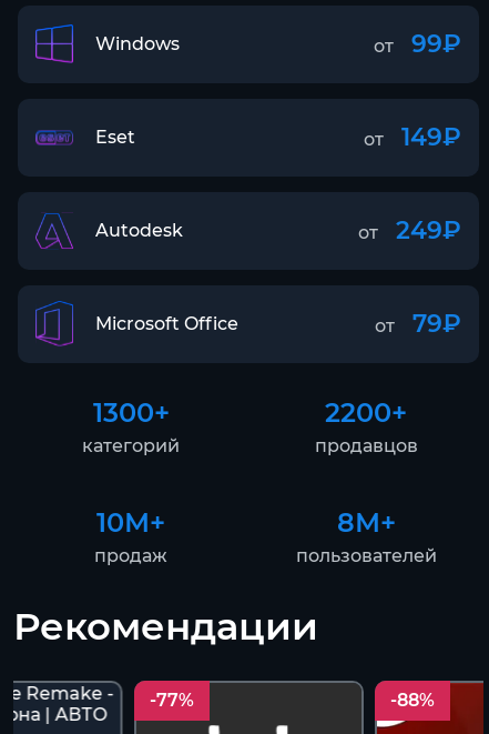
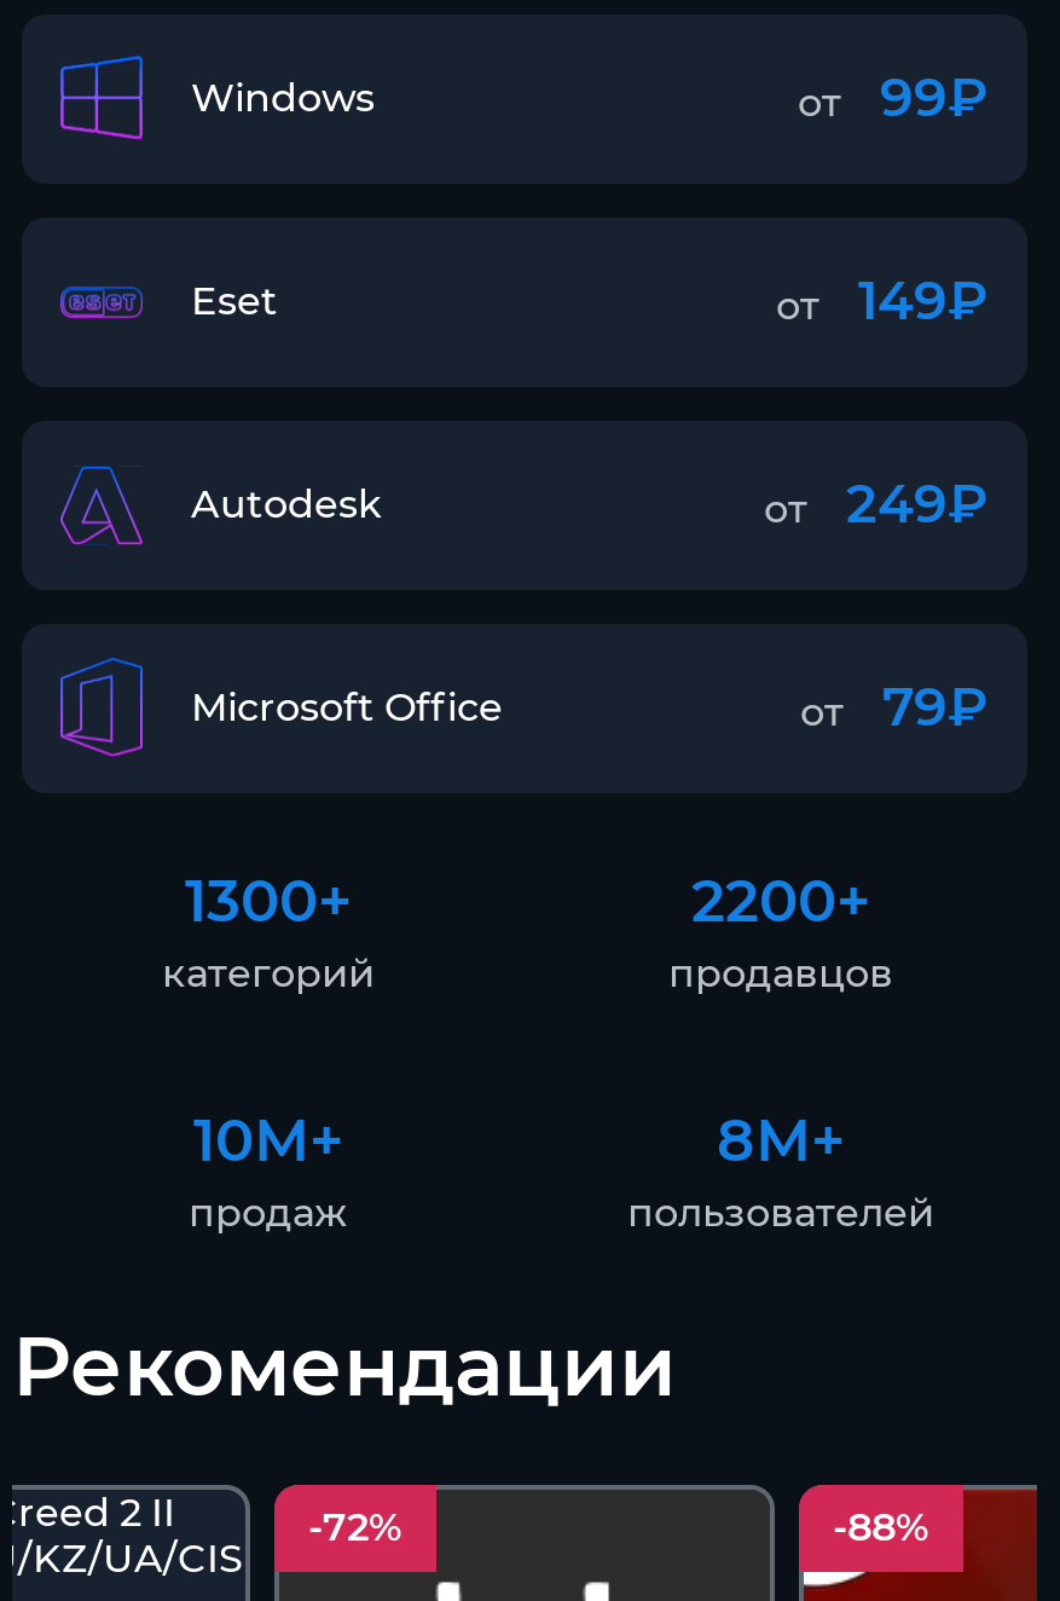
- [image]
- -77%
+ [image]
+ -72%
